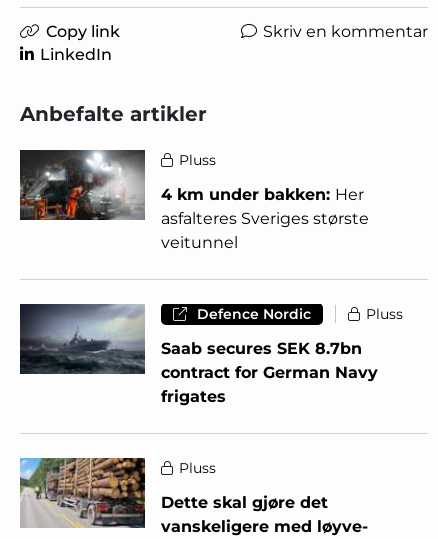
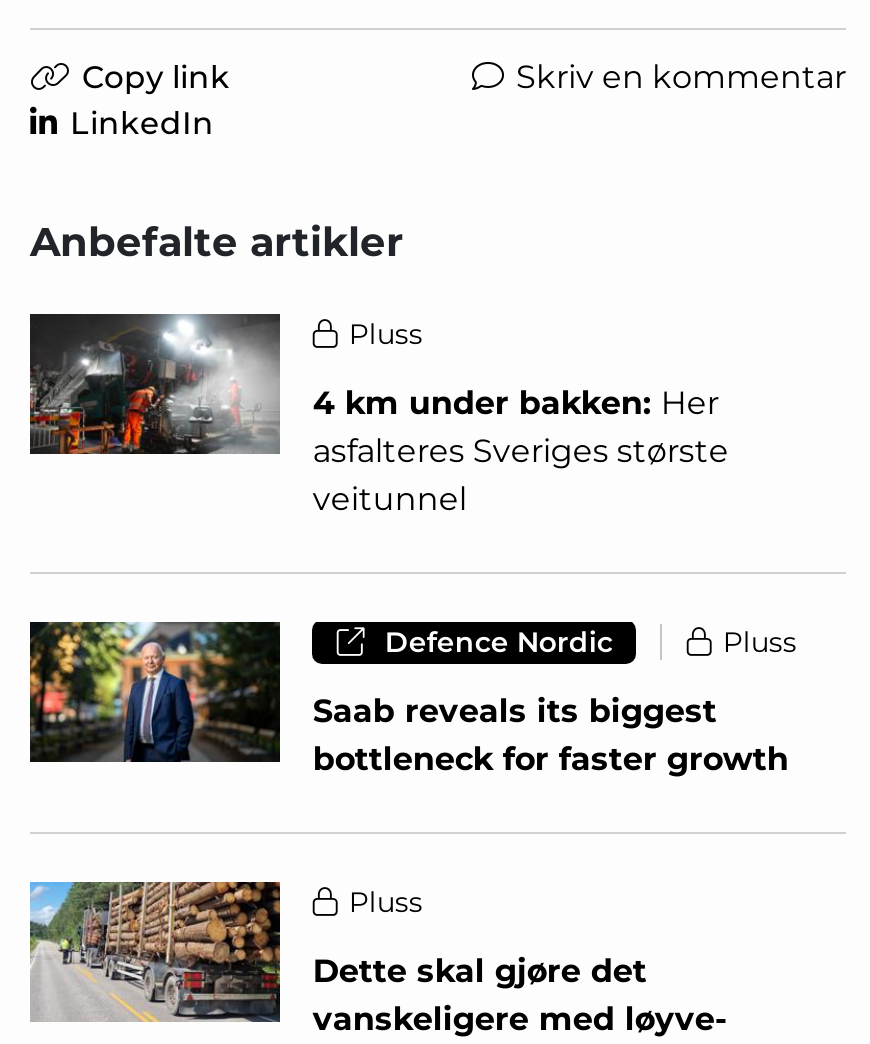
- [image]
- Saab secures SEK 8.7bn
- contract for German Navy
- frigates
+ [image]
+ Saab reveals its biggest
+ bottleneck for faster growth
